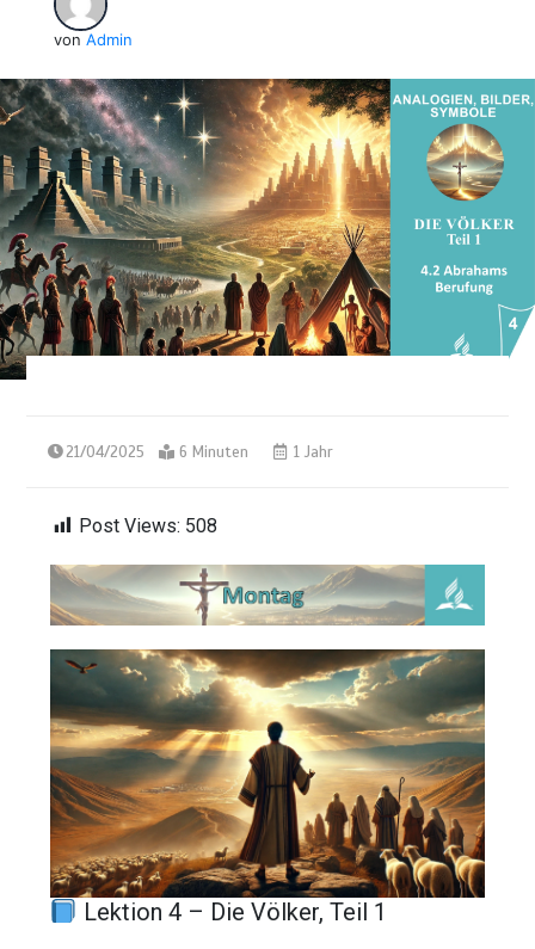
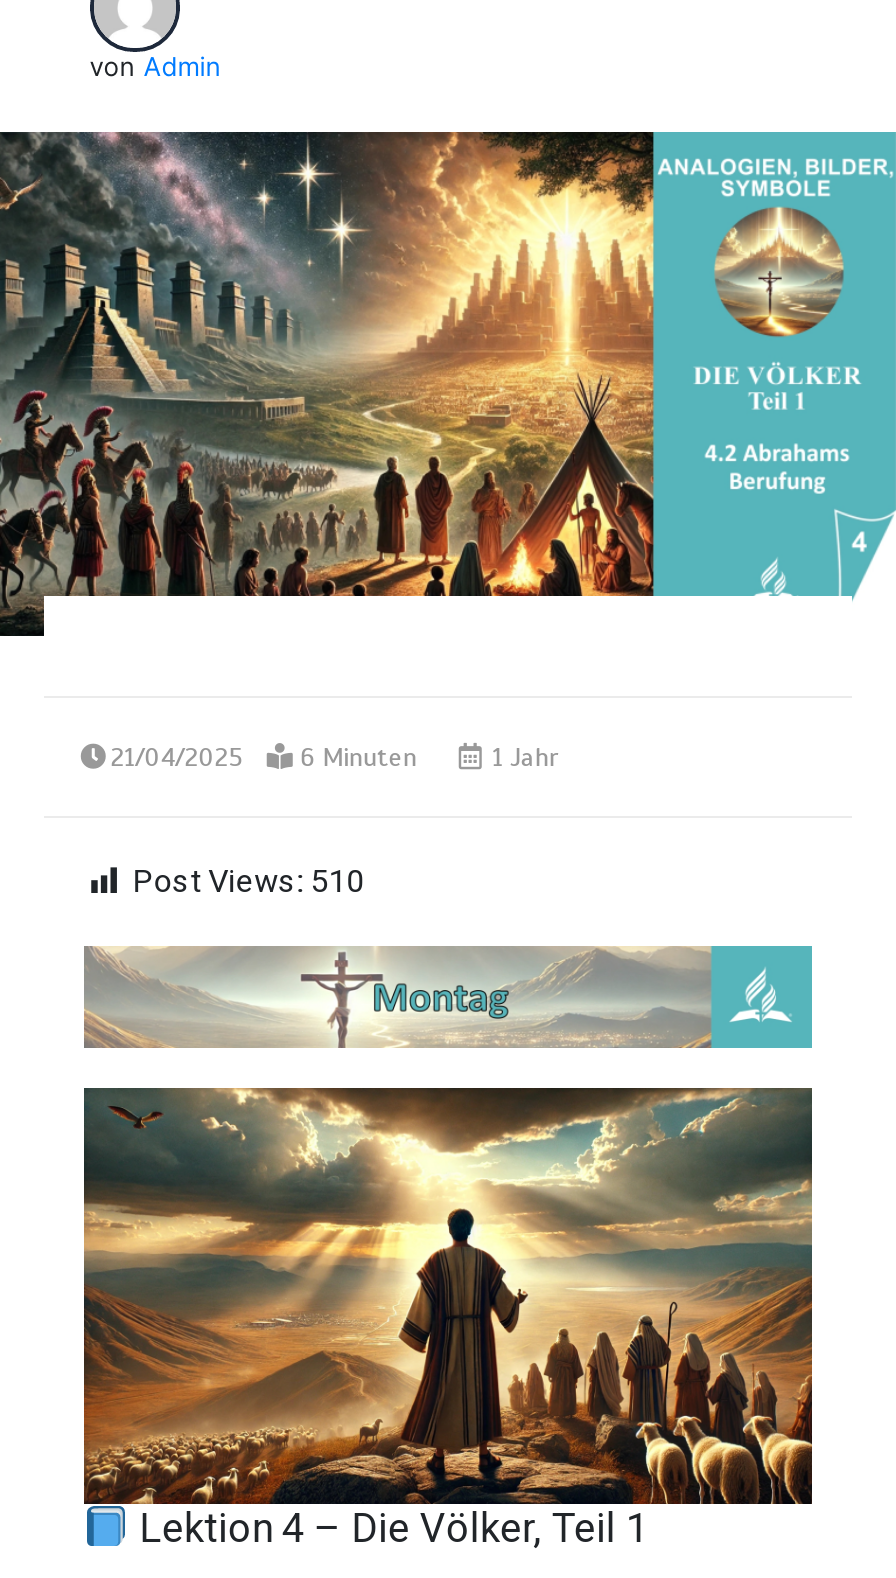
- Post Views: 508
+ Post Views: 510
